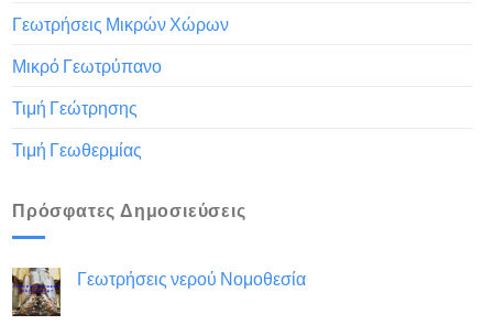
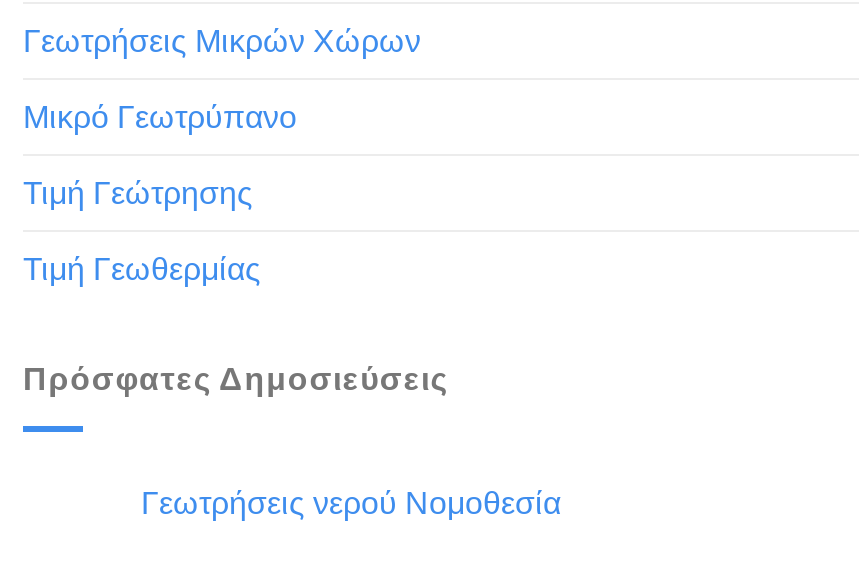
- [image]
